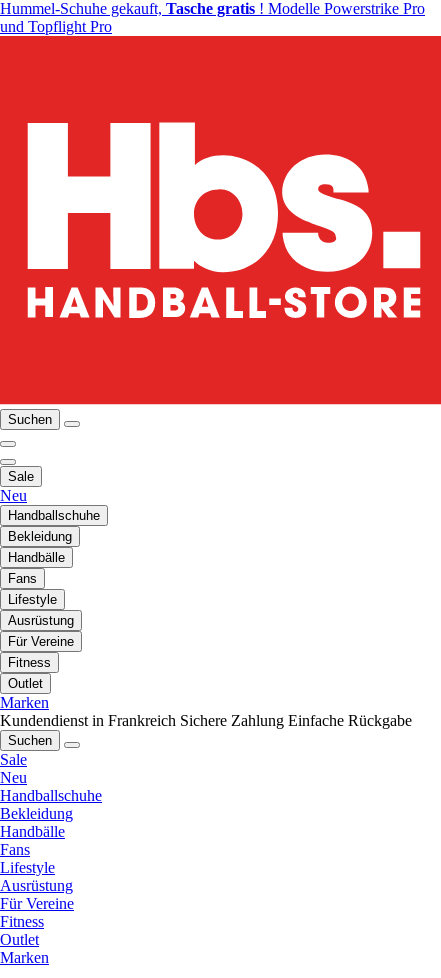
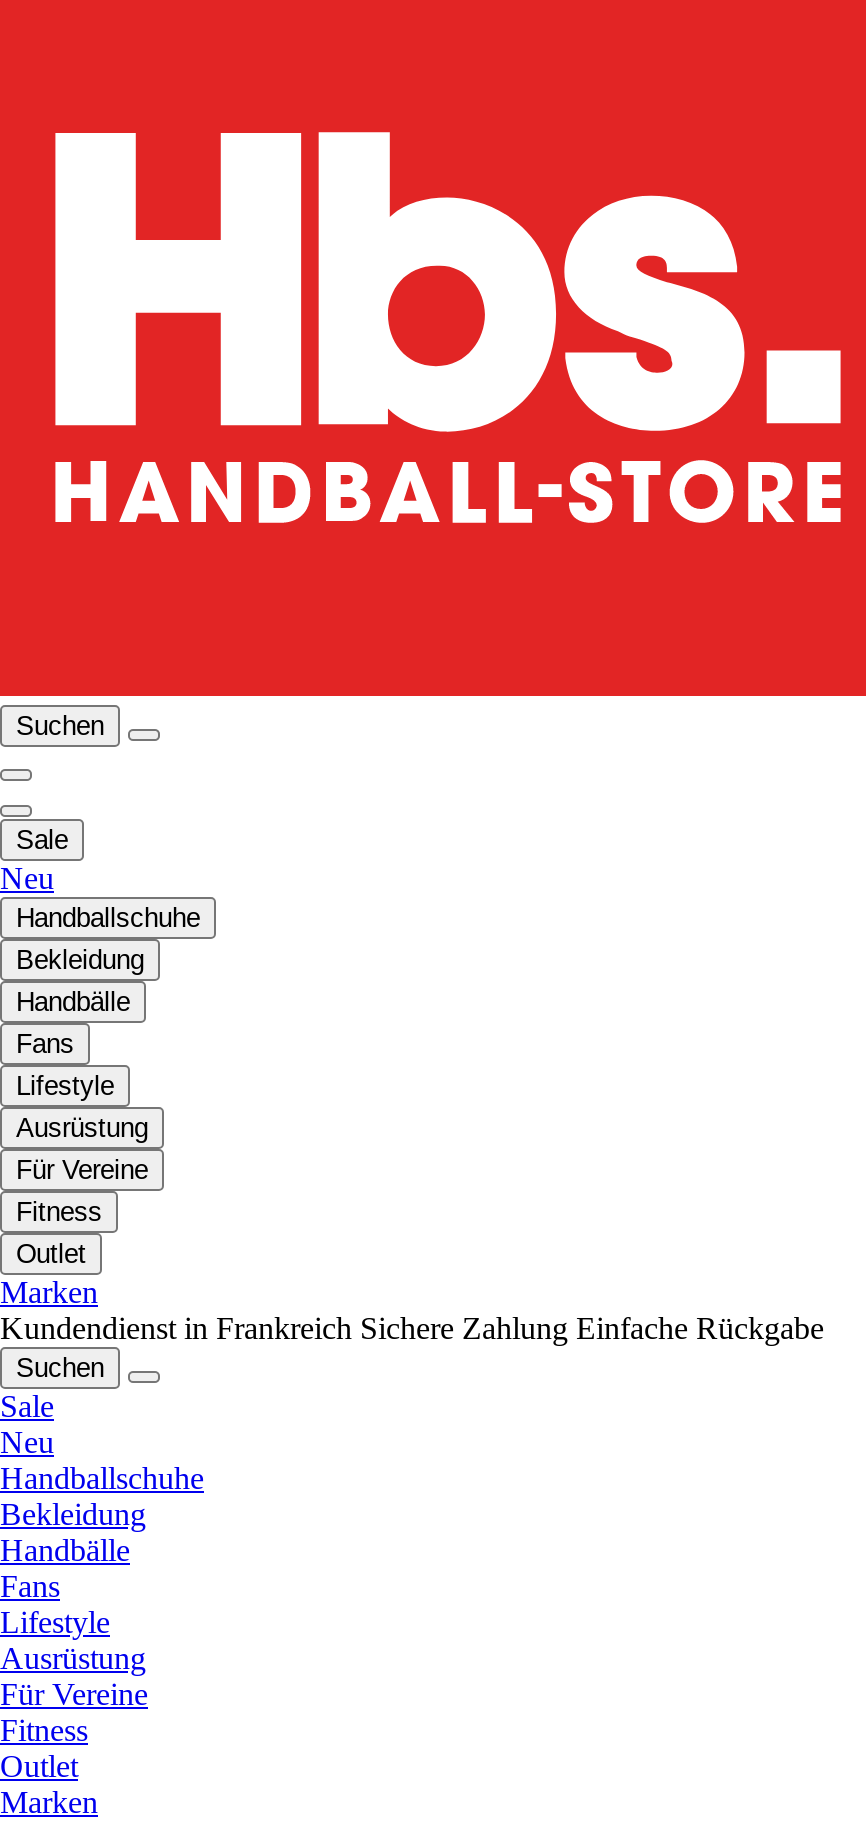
- Hummel-Schuhe gekauft, Tasche gratis! Modelle Powerstrike Pro
- und Topflight Pro
